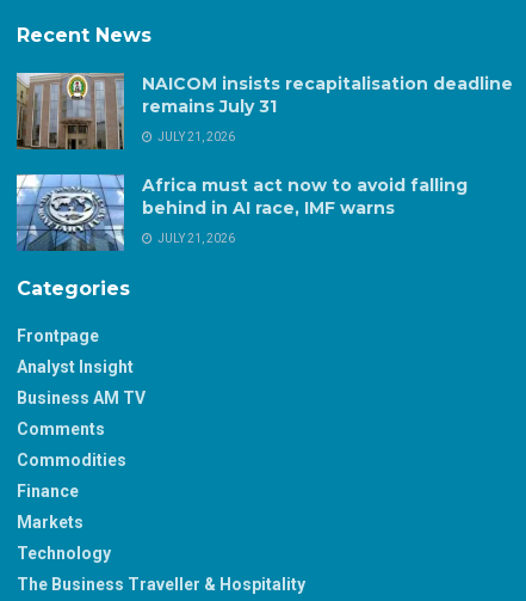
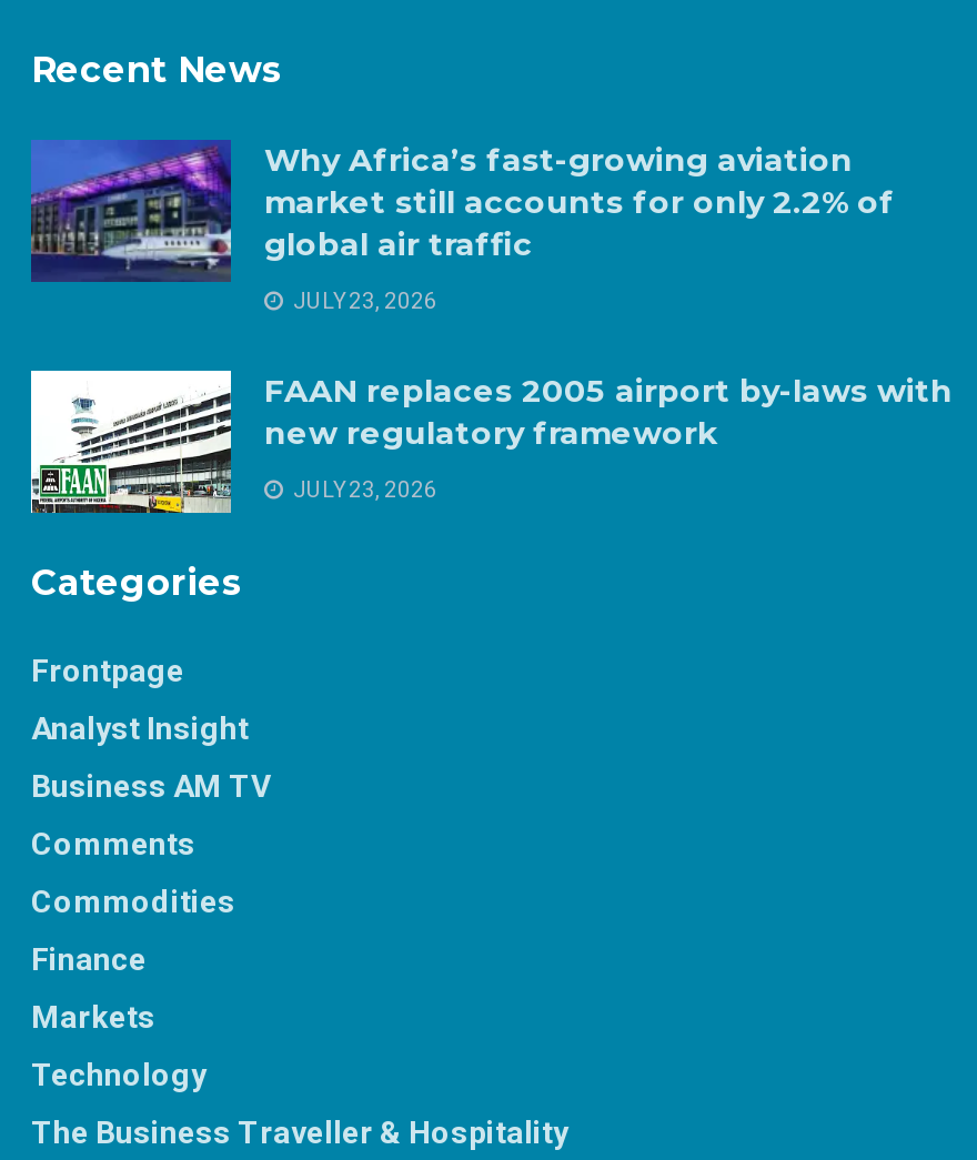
- [image]
- NAICOM insists recapitalisation deadline
- remains July 31
+ [image]
+ Why Africa’s fast-growing aviation
+ market still accounts for only 2.2% of
+ global air traffic

- JULY 21, 2026
+ JULY 23, 2026

- [image]
- Africa must act now to avoid falling
- behind in AI race, IMF warns
+ [image]
+ FAAN replaces 2005 airport by-laws with
+ new regulatory framework

- JULY 21, 2026
+ JULY 23, 2026
